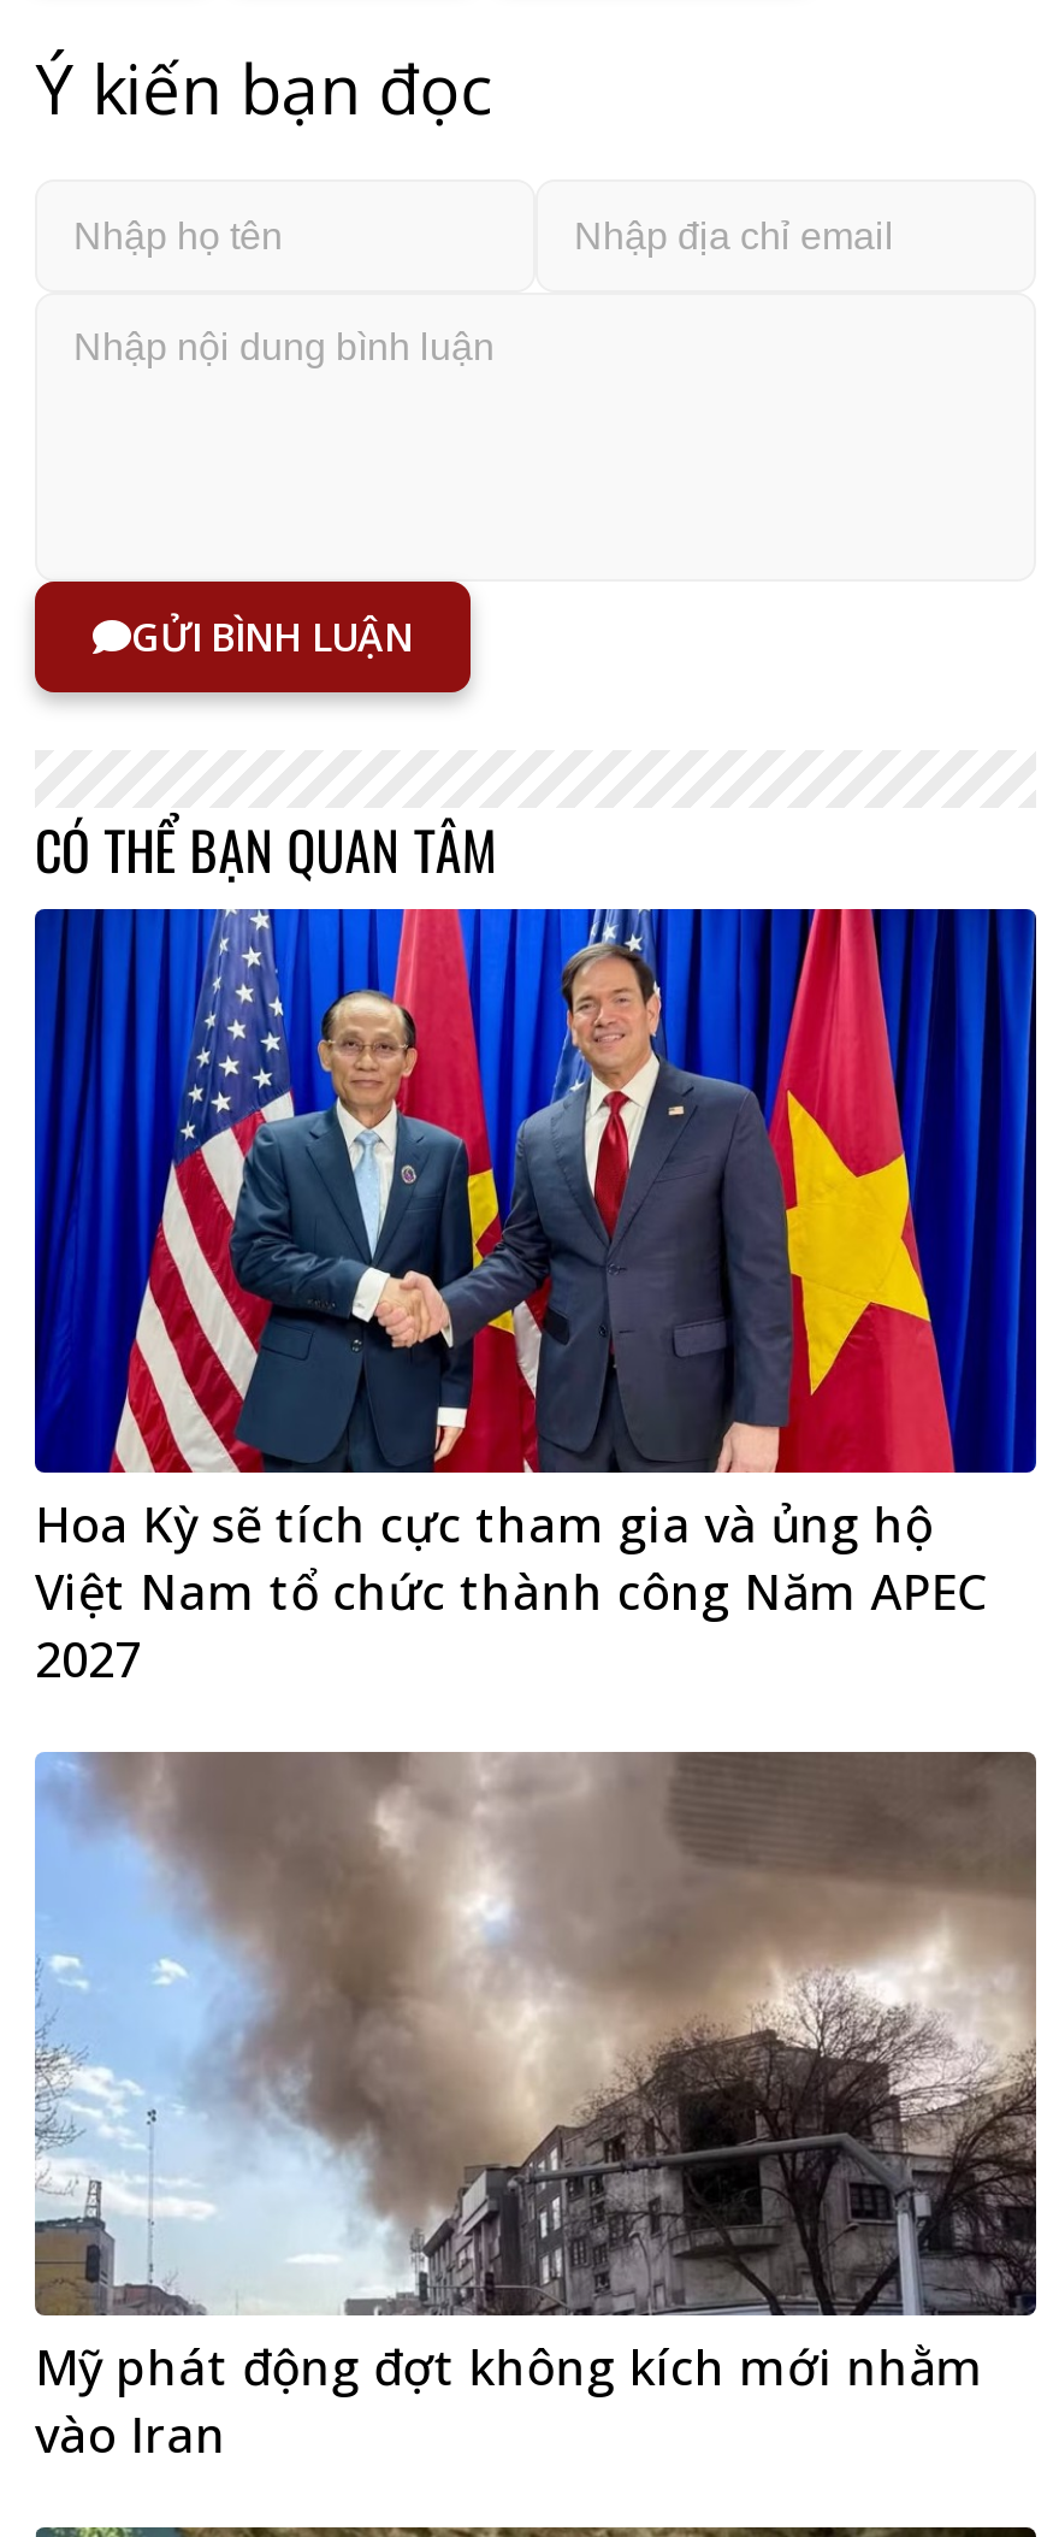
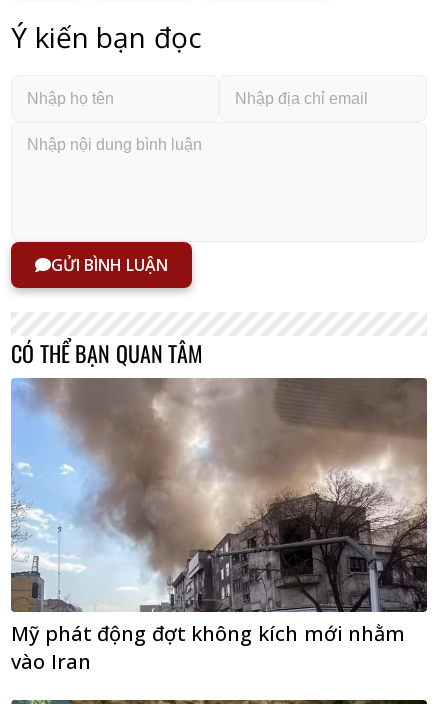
- [image]
- Hoa Kỳ sẽ tích cực tham gia và ủng hộ
- Việt Nam tổ chức thành công Năm APEC
- 2027
